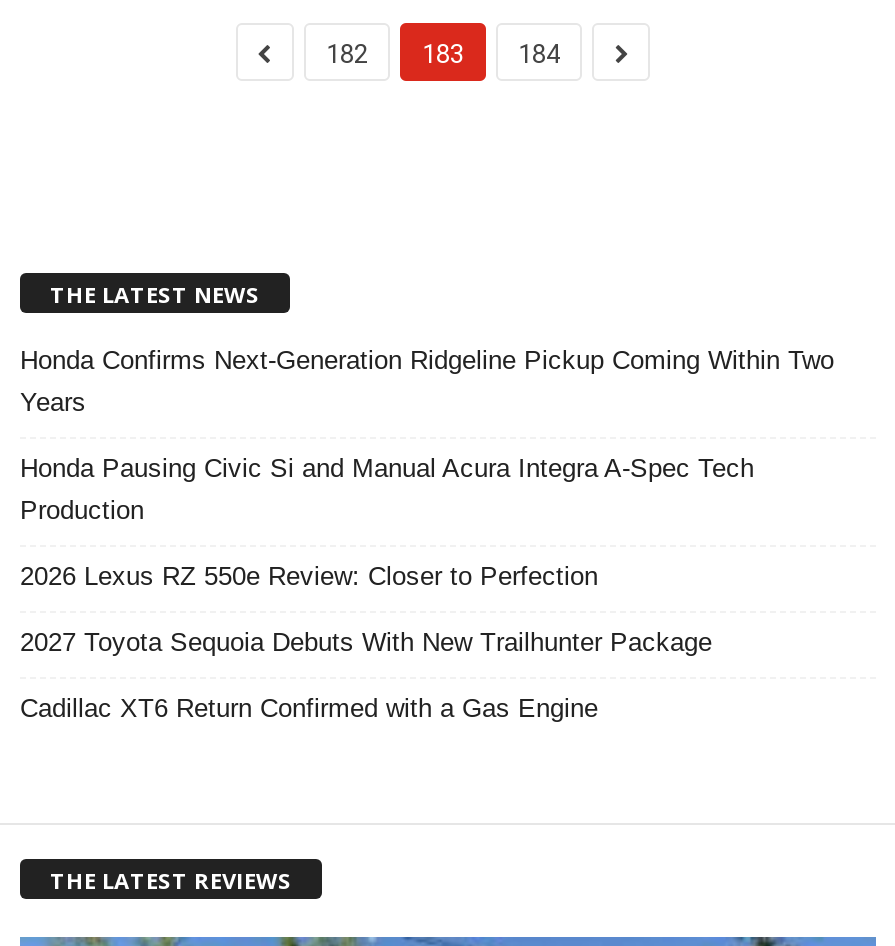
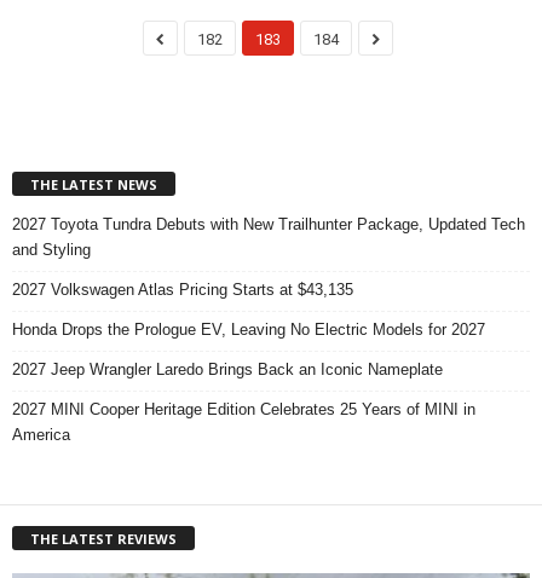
- Honda Confirms Next-Generation Ridgeline Pickup Coming Within Two
- Years
+ 2027 Toyota Tundra Debuts with New Trailhunter Package, Updated Tech
+ and Styling

- Honda Pausing Civic Si and Manual Acura Integra A-Spec Tech
- Production
+ 2027 Volkswagen Atlas Pricing Starts at $43,135

- 2026 Lexus RZ 550e Review: Closer to Perfection
+ Honda Drops the Prologue EV, Leaving No Electric Models for 2027

- 2027 Toyota Sequoia Debuts With New Trailhunter Package
+ 2027 Jeep Wrangler Laredo Brings Back an Iconic Nameplate

- Cadillac XT6 Return Confirmed with a Gas Engine
+ 2027 MINI Cooper Heritage Edition Celebrates 25 Years of MINI in
+ America
